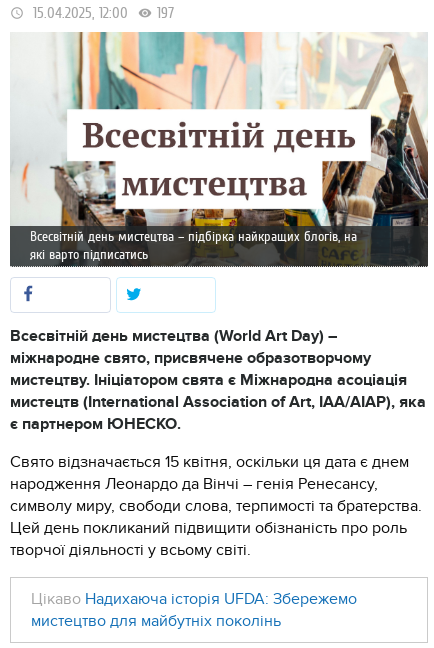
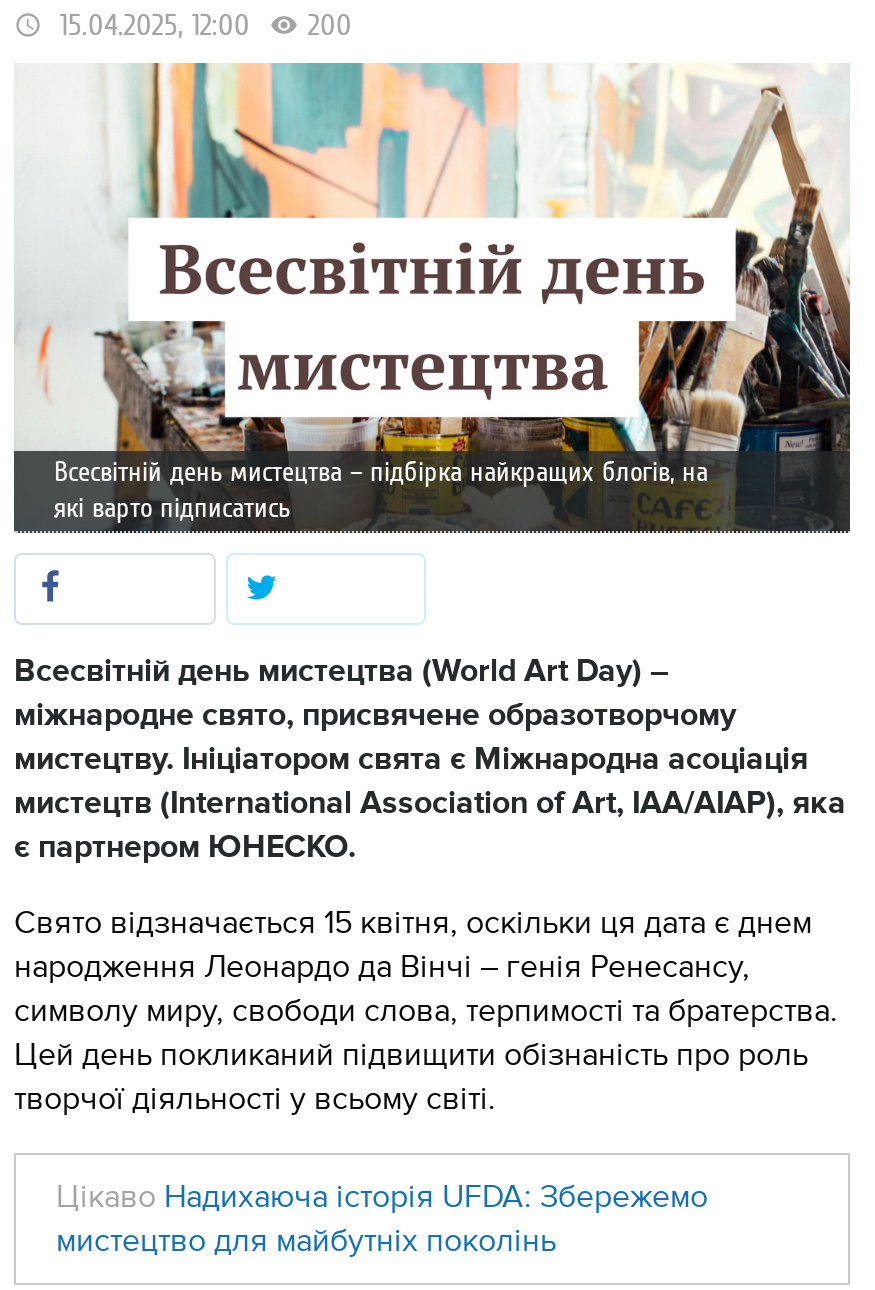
- 15.04.2025, 12:00 197
+ 15.04.2025, 12:00 200
